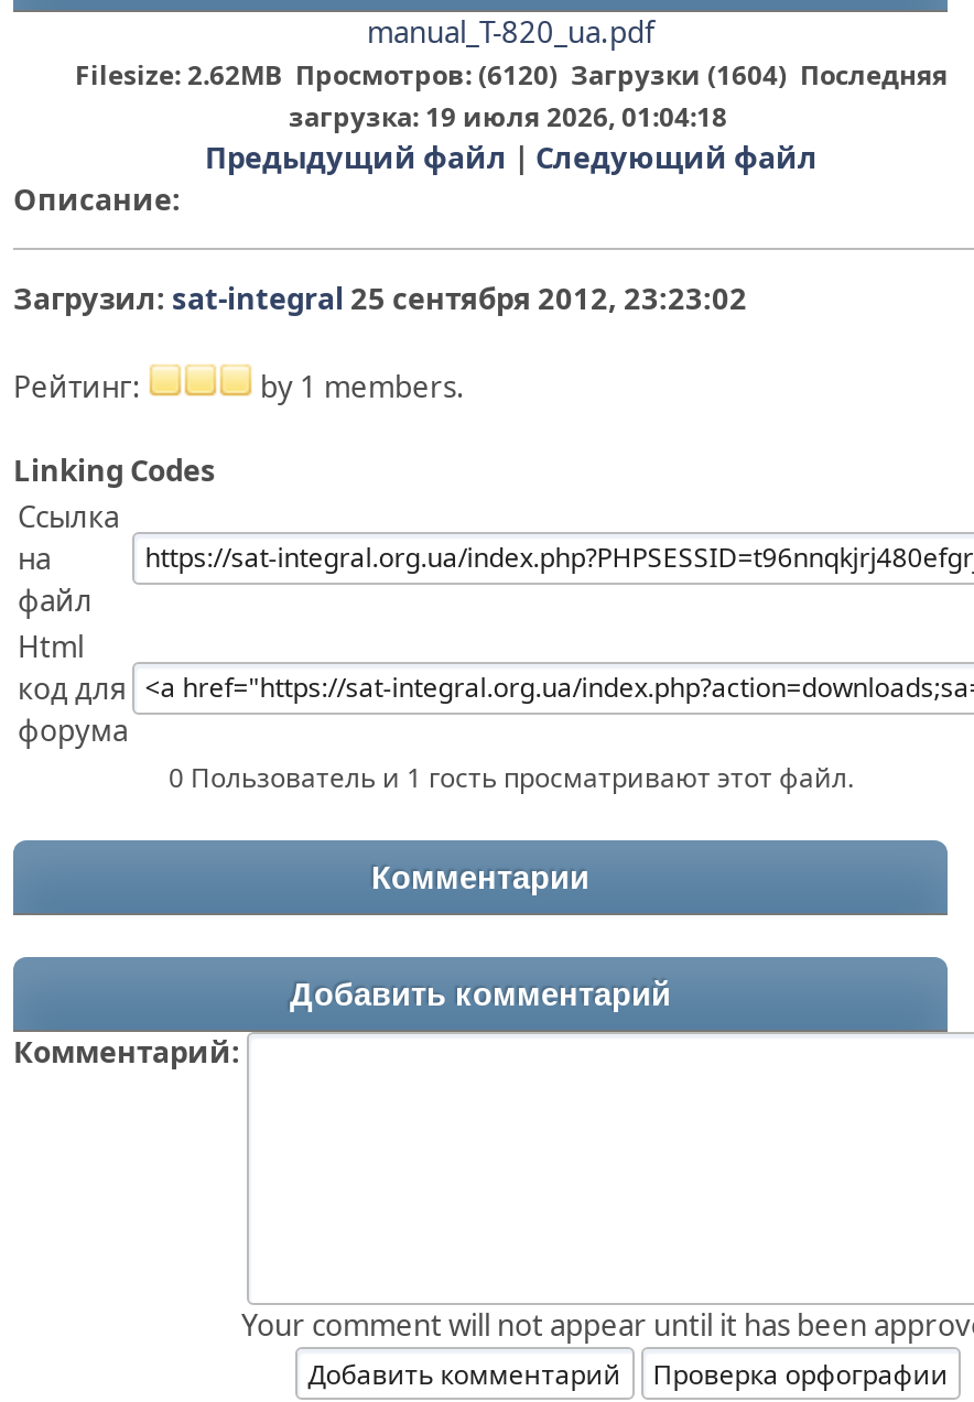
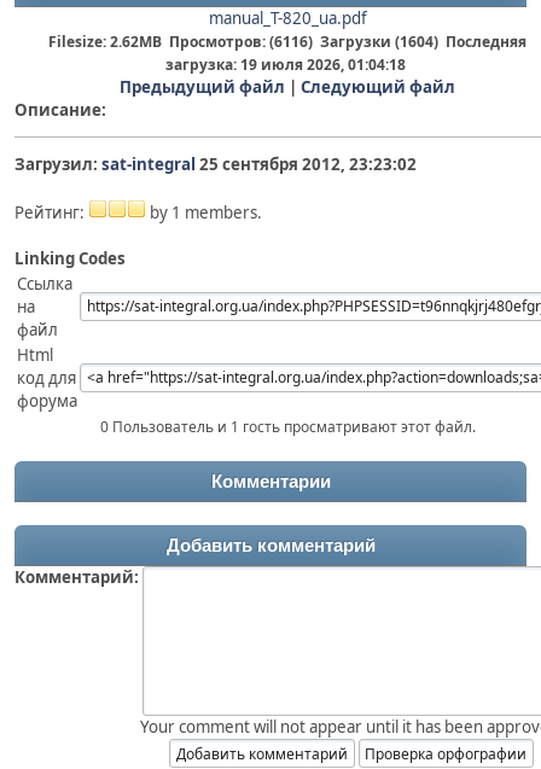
- Filesize: 2.62MB Просмотров: (6120) Загрузки (1604) Последняя
+ Filesize: 2.62MB Просмотров: (6116) Загрузки (1604) Последняя
